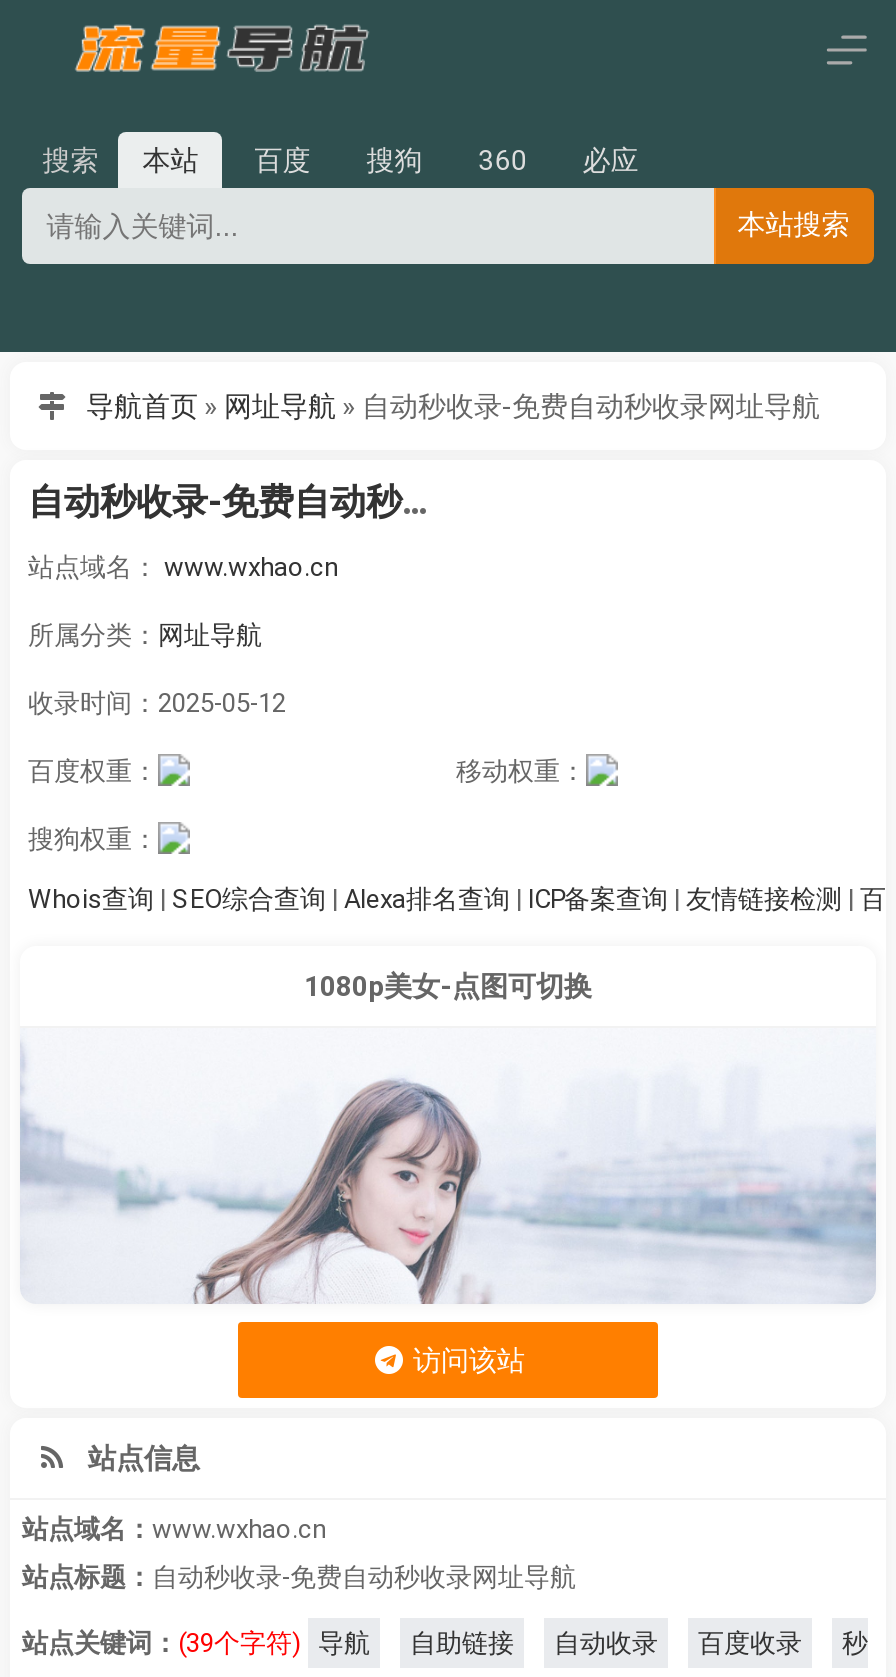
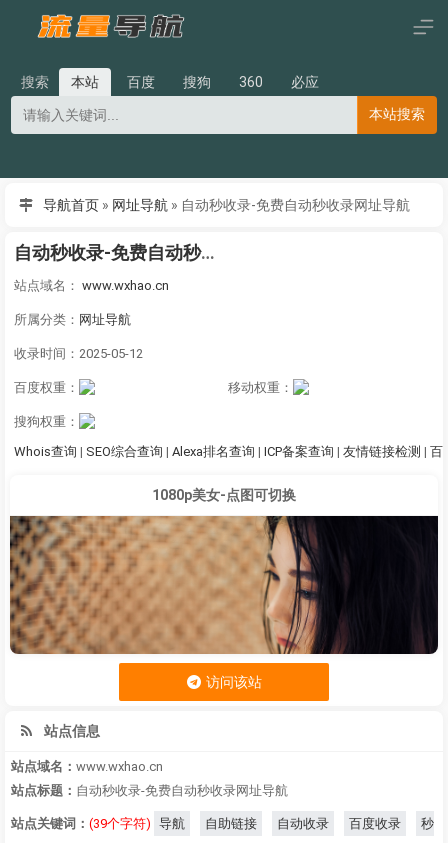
- [image]
+ [image]
